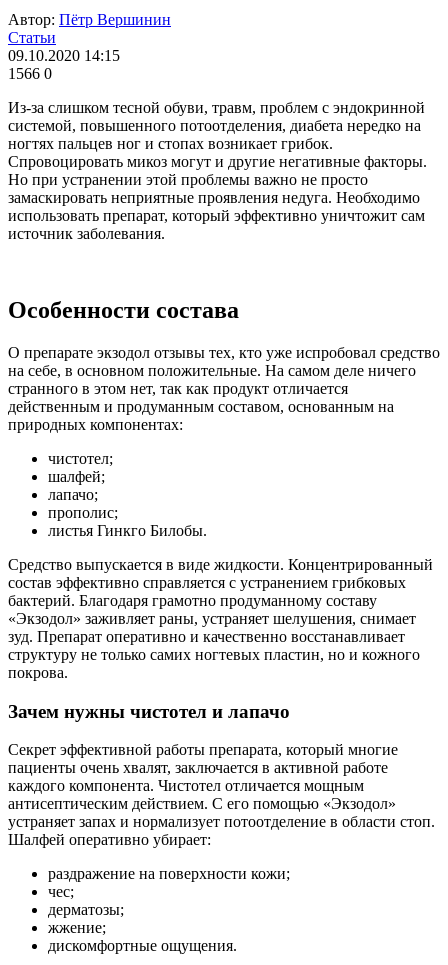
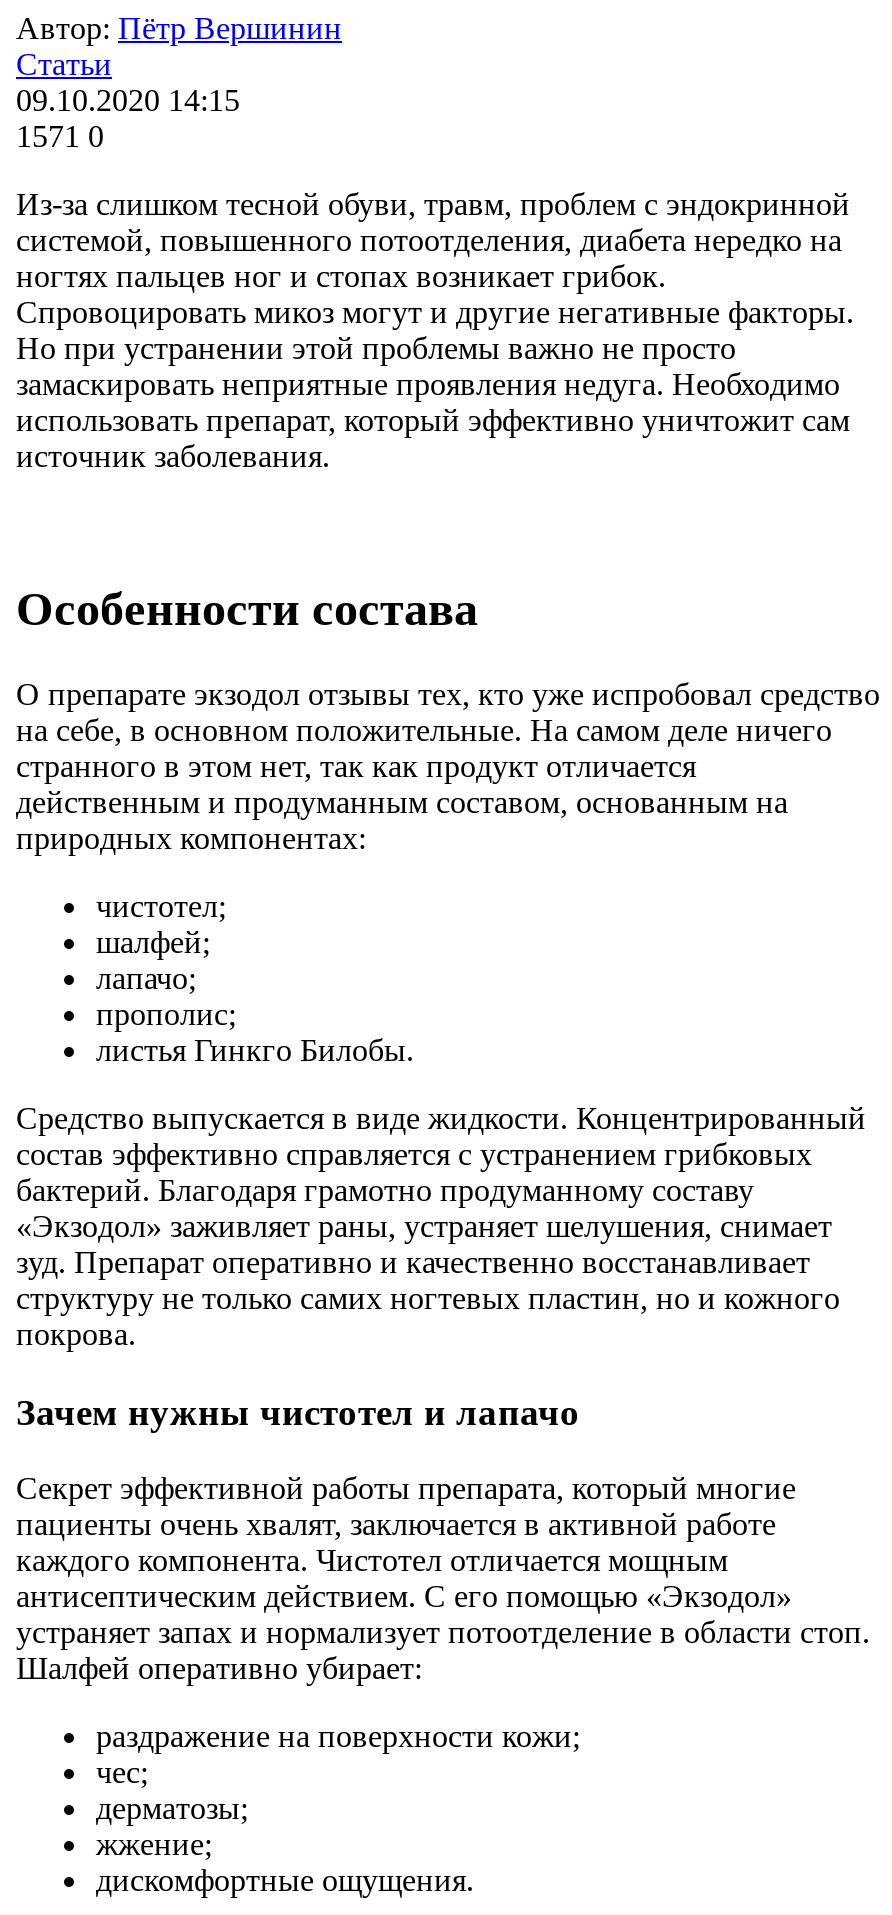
- 1566 0
+ 1571 0
